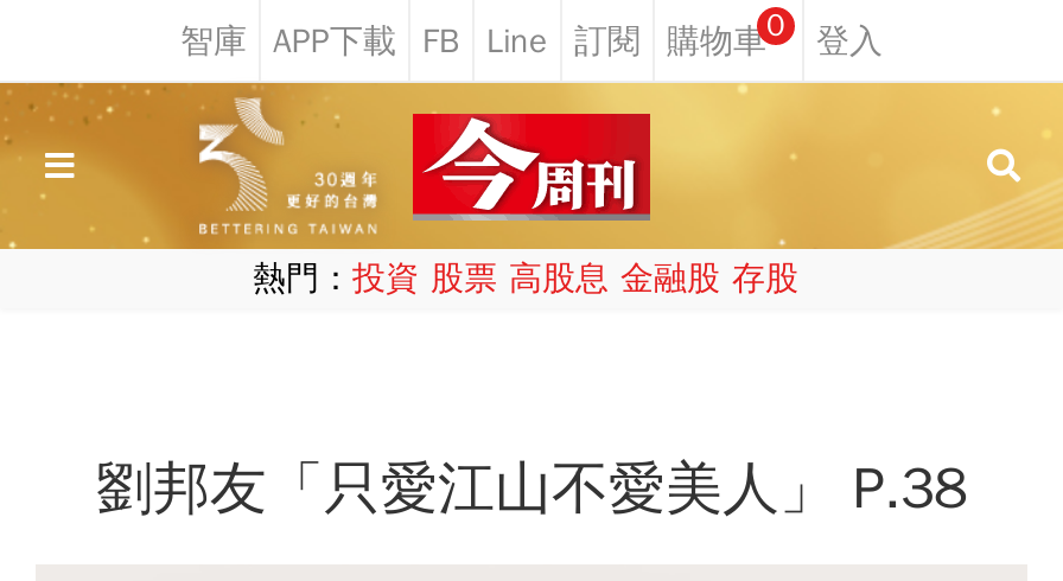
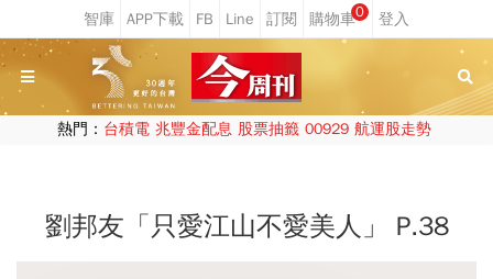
- 熱門：投資 股票 高股息 金融股 存股
+ 熱門：台積電 兆豐金配息 股票抽籤 00929 航運股走勢
